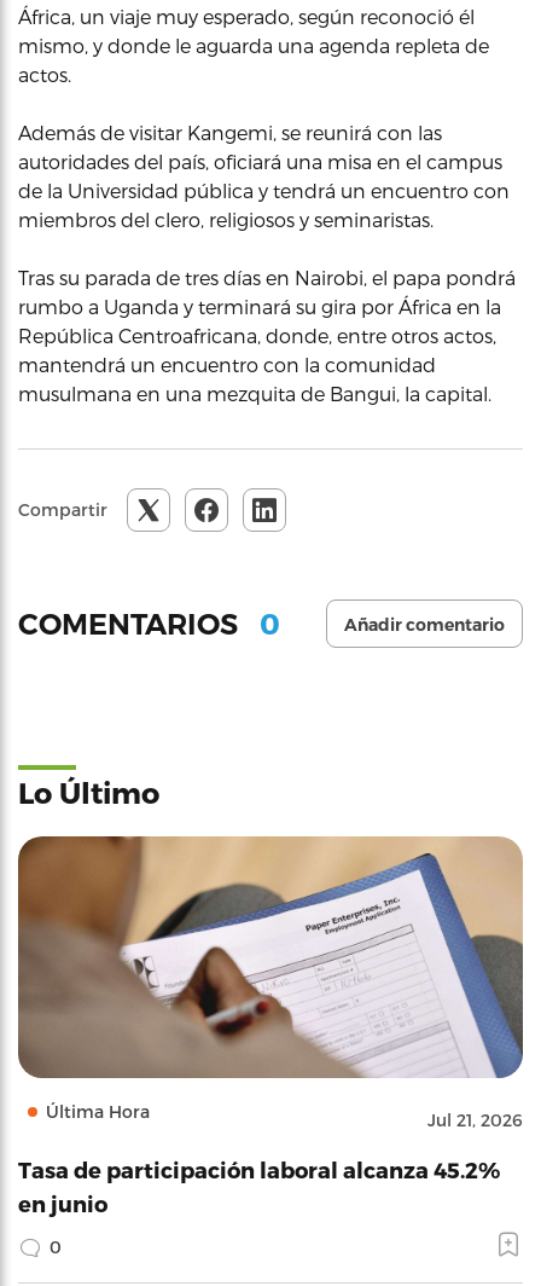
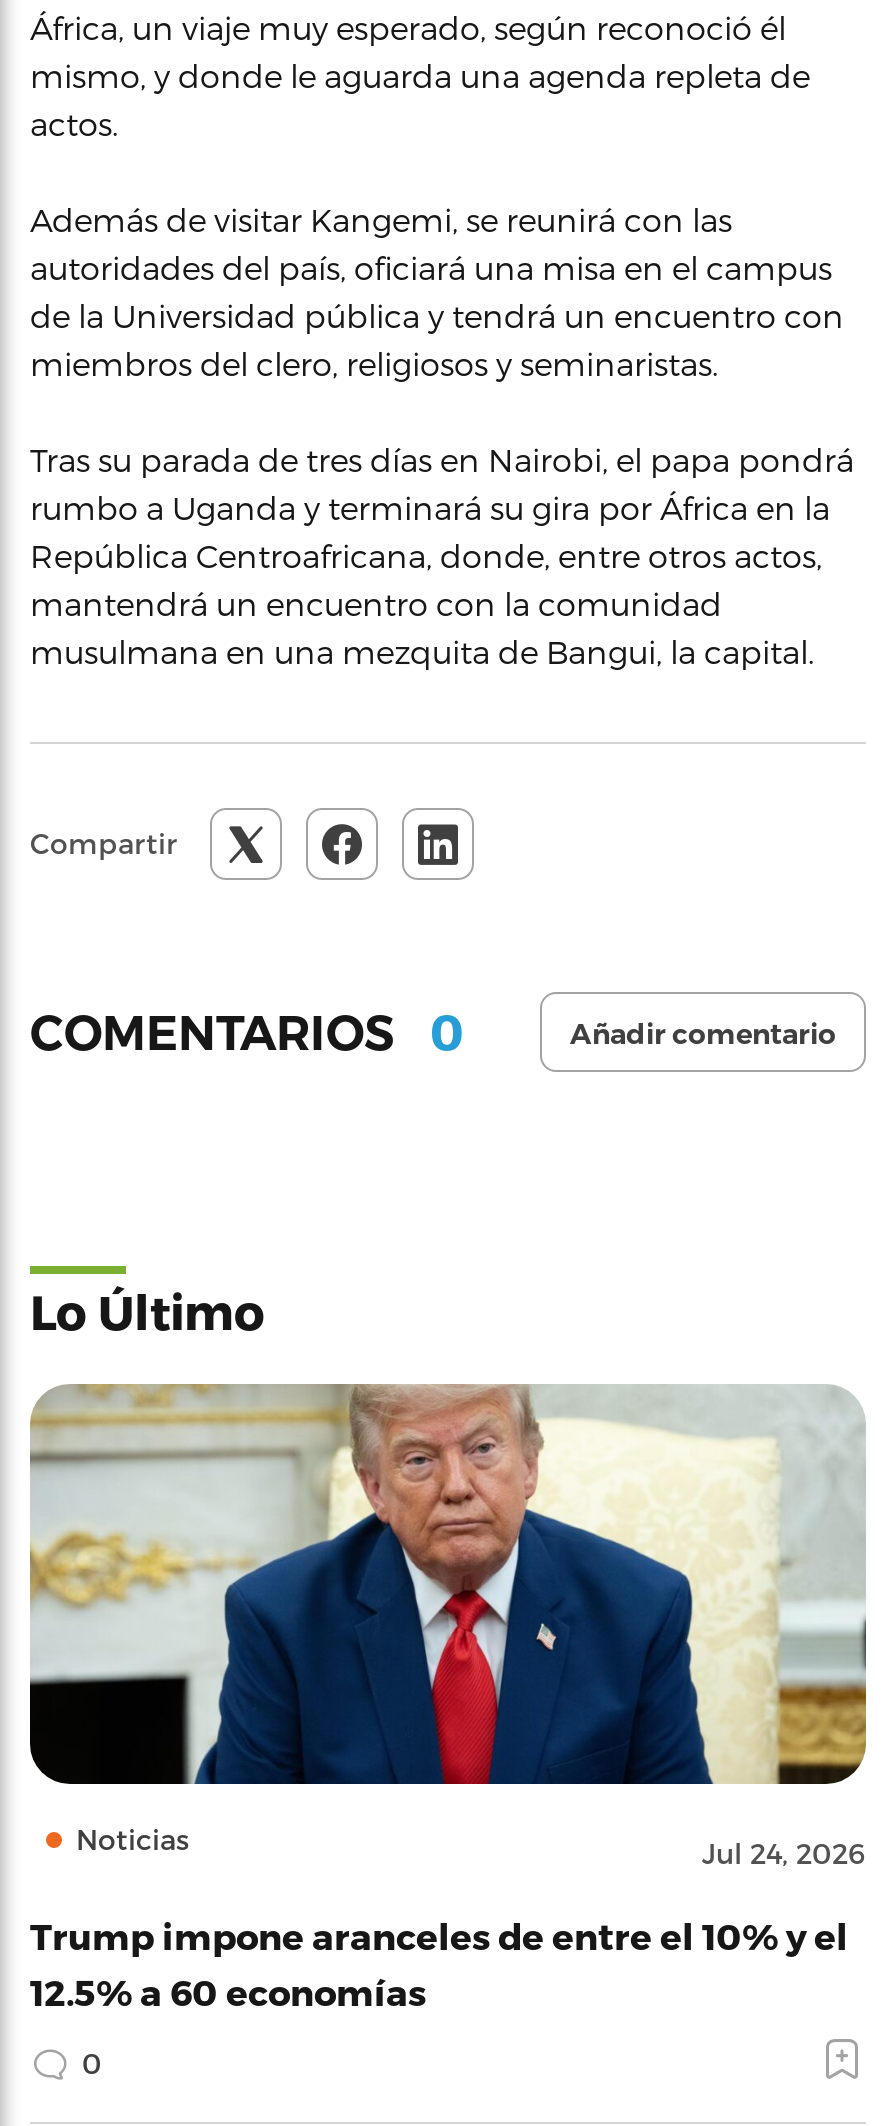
- [image]
- Última Hora
- Jul 21, 2026
+ [image]
+ Noticias
+ Jul 24, 2026

- Tasa de participación laboral alcanza 45.2%
- en junio
+ Trump impone aranceles de entre el 10% y el
+ 12.5% a 60 economías
